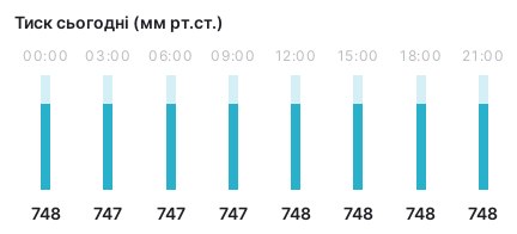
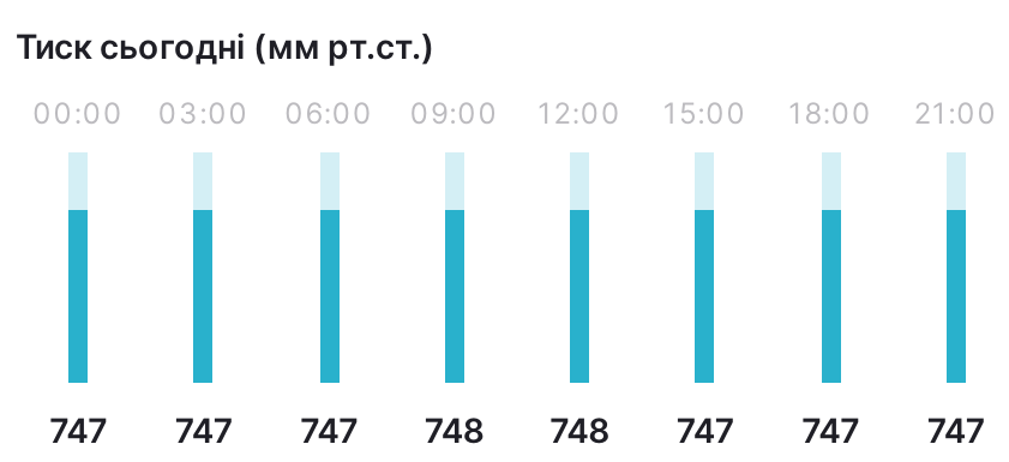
- 748
+ 747

- 747
+ 748

- 748
+ 747

- 748
+ 747

- 748
+ 747
